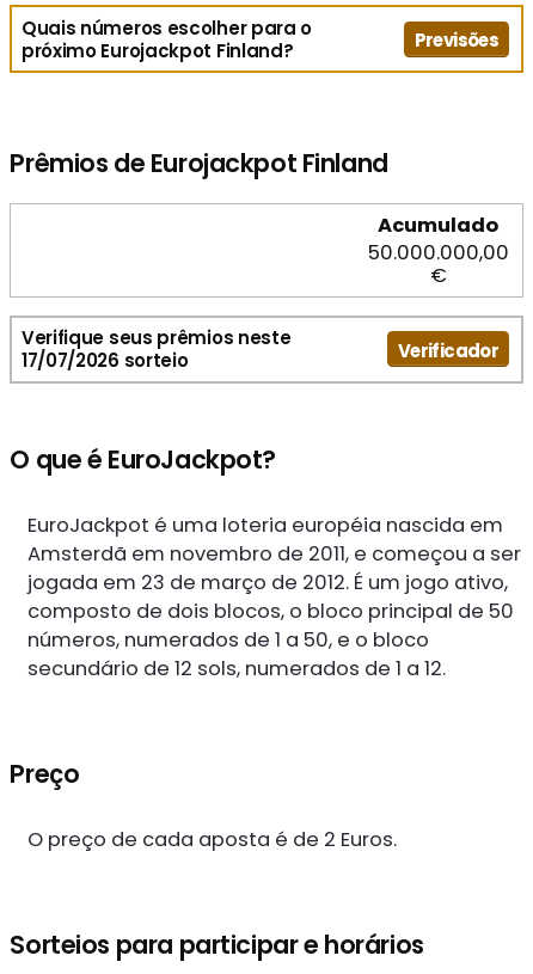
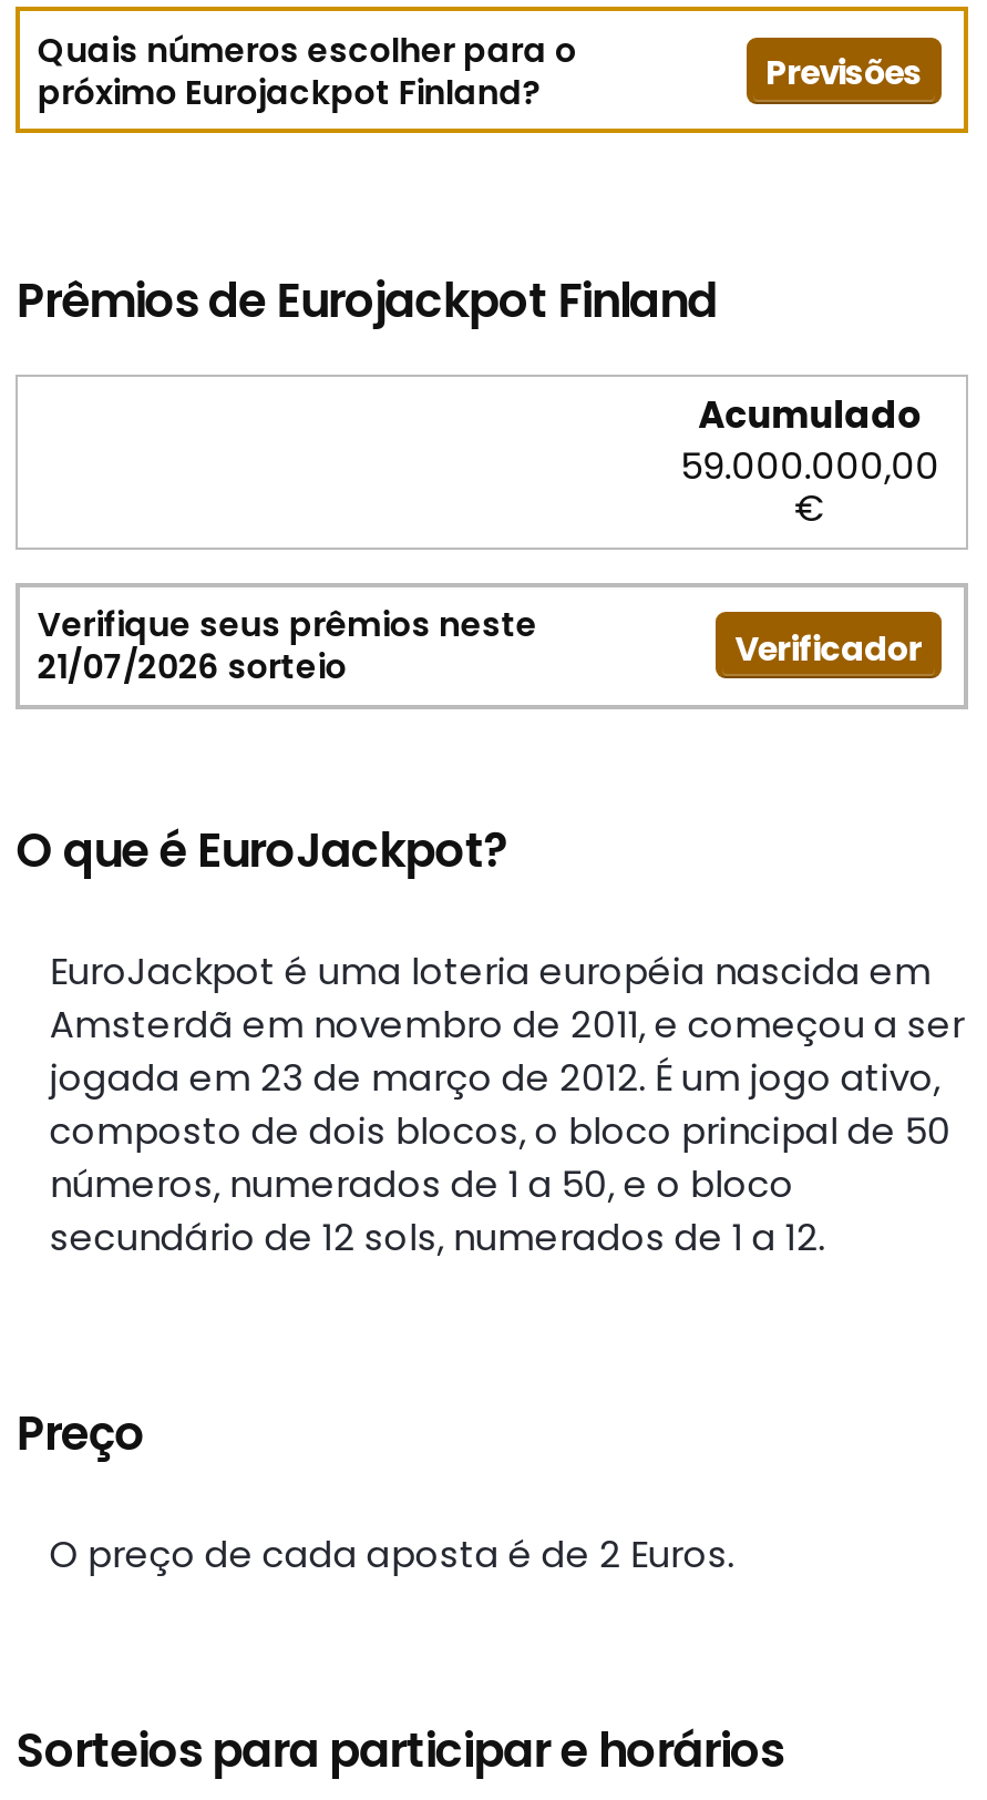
- 50.000.000,00
+ 59.000.000,00

- 17/07/2026 sorteio
+ 21/07/2026 sorteio
